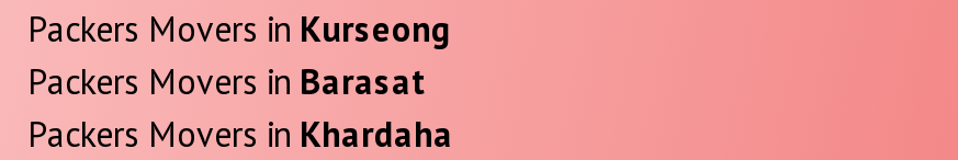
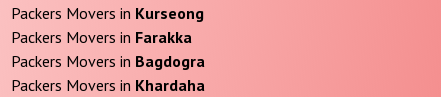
- Packers Movers in Barasat
+ Packers Movers in Farakka
+ Packers Movers in Bagdogra
